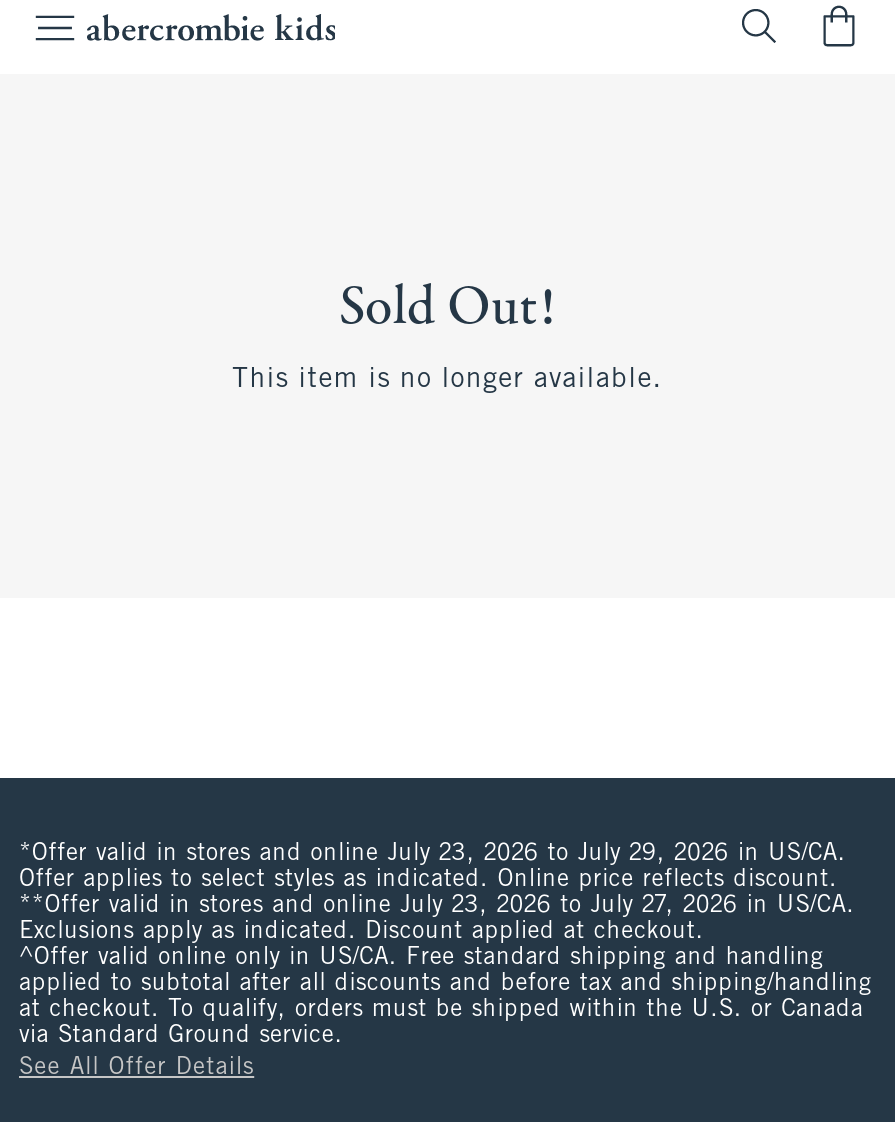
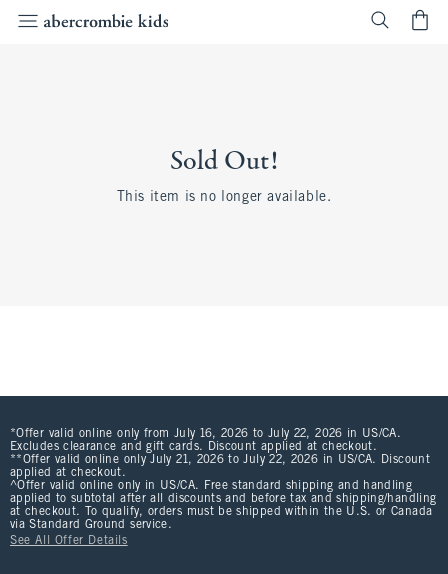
- *Offer valid in stores and online July 23, 2026 to July 29, 2026 in US/CA.
- Offer applies to select styles as indicated. Online price reflects discount.
- **Offer valid in stores and online July 23, 2026 to July 27, 2026 in US/CA.
- Exclusions apply as indicated. Discount applied at checkout.
+ *Offer valid online only from July 16, 2026 to July 22, 2026 in US/CA.
+ Excludes clearance and gift cards. Discount applied at checkout.
+ **Offer valid online only July 21, 2026 to July 22, 2026 in US/CA. Discount
+ applied at checkout.
